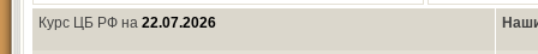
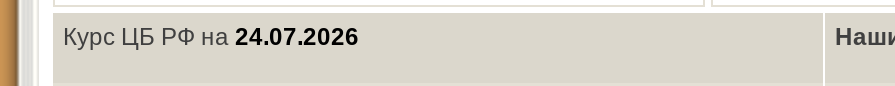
- Курс ЦБ РФ на 22.07.2026
+ Курс ЦБ РФ на 24.07.2026
